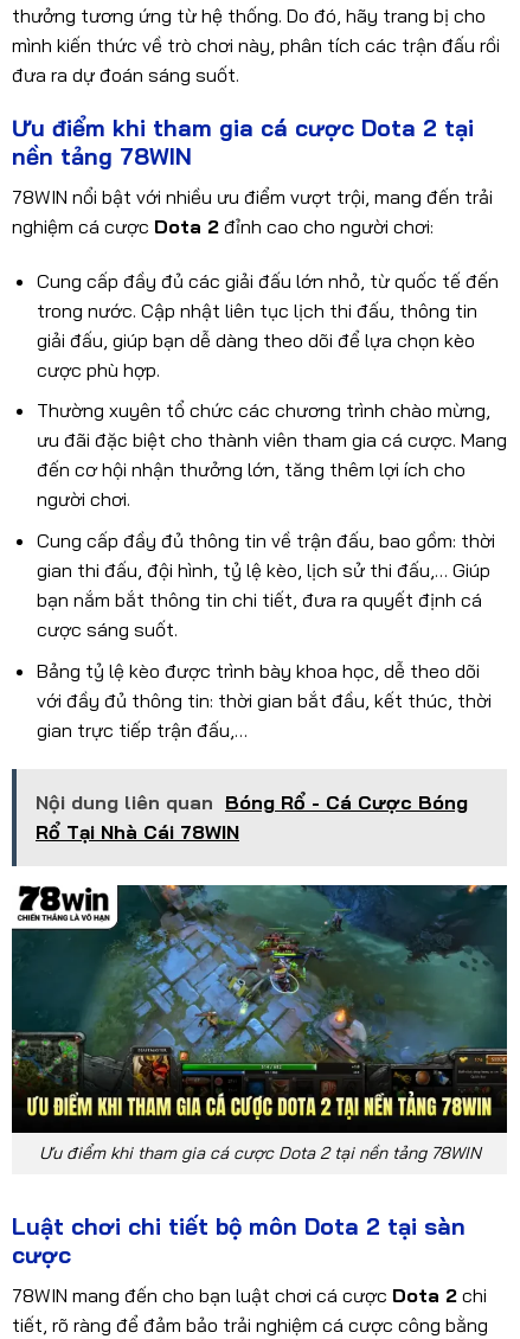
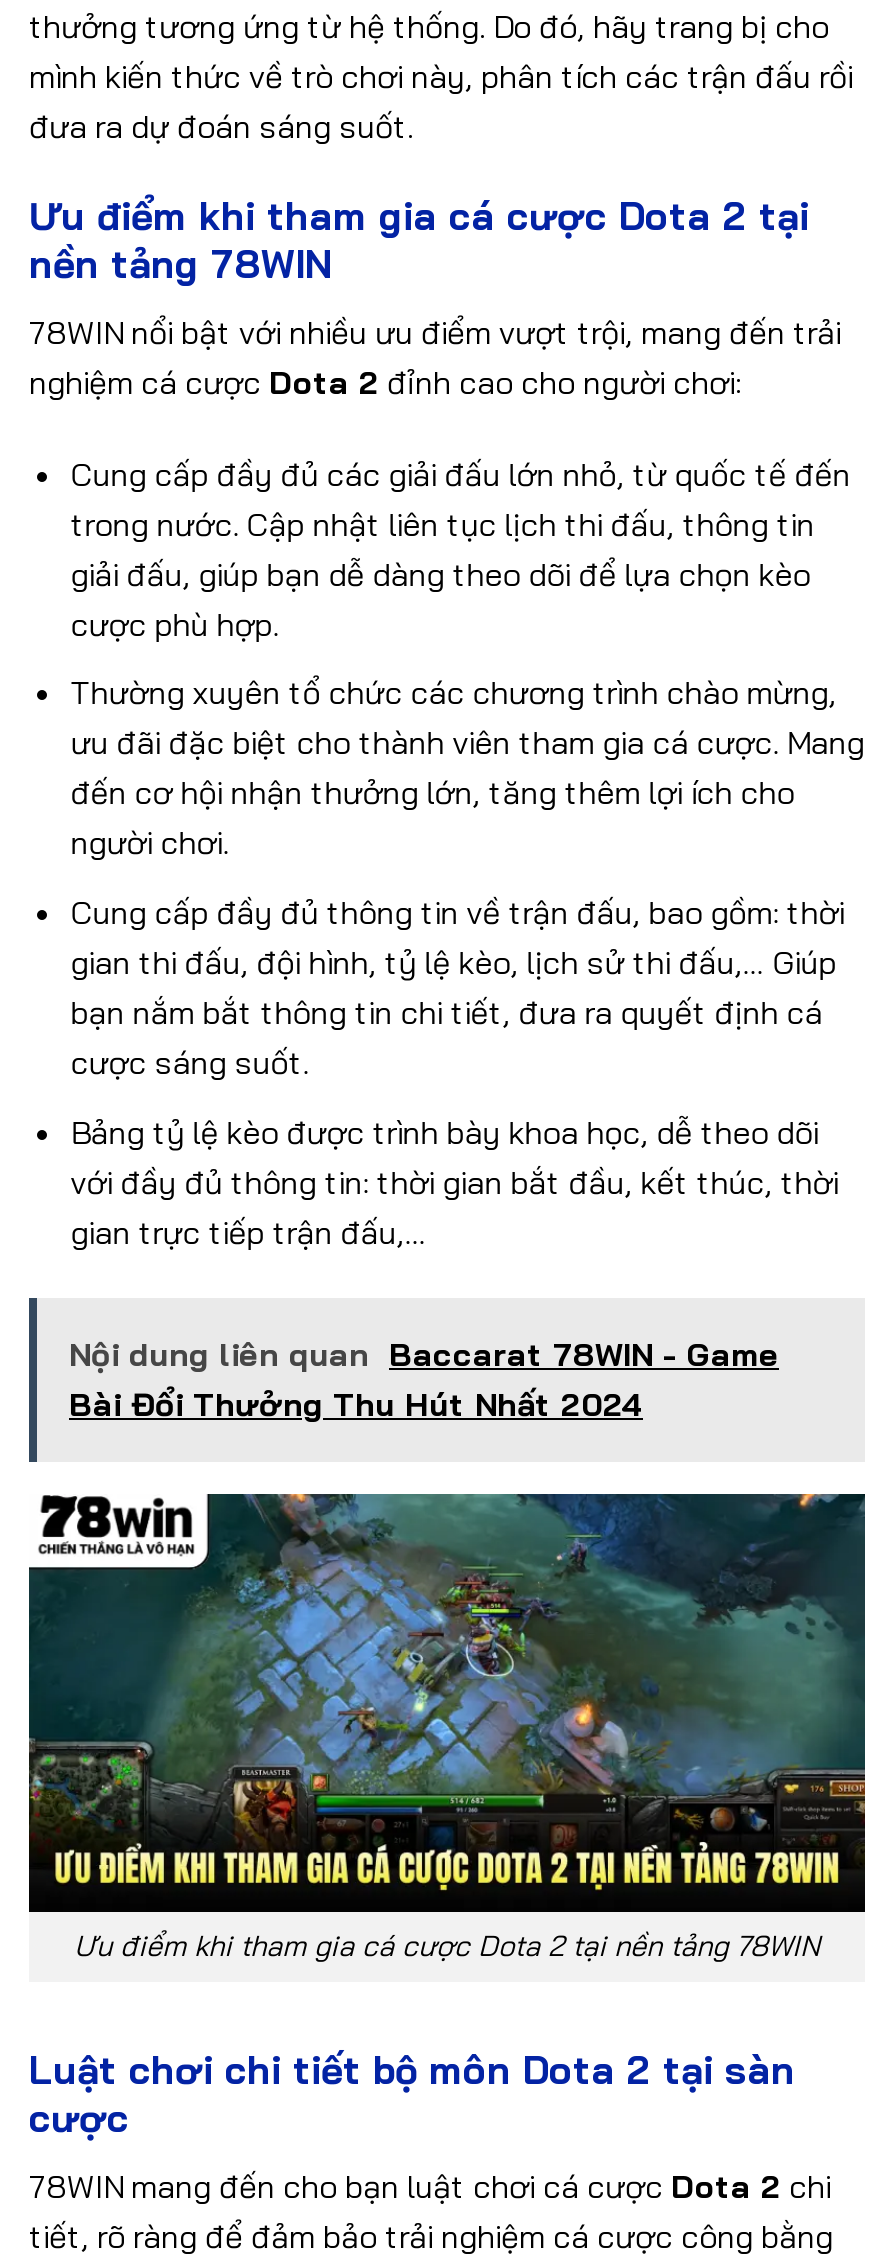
- Nội dung liên quan Bóng Rổ - Cá Cược Bóng
- Rổ Tại Nhà Cái 78WIN
+ Nội dung liên quan Baccarat 78WIN - Game
+ Bài Đổi Thưởng Thu Hút Nhất 2024
